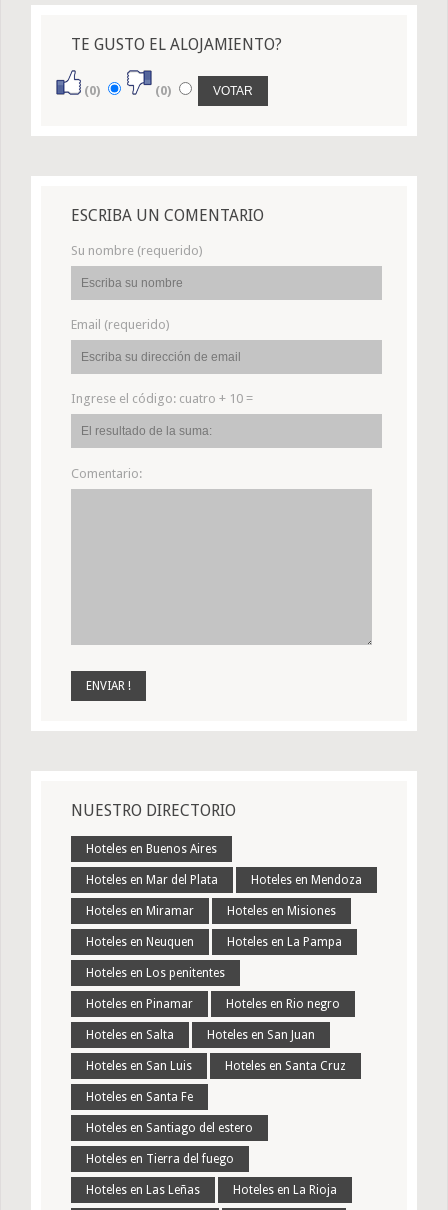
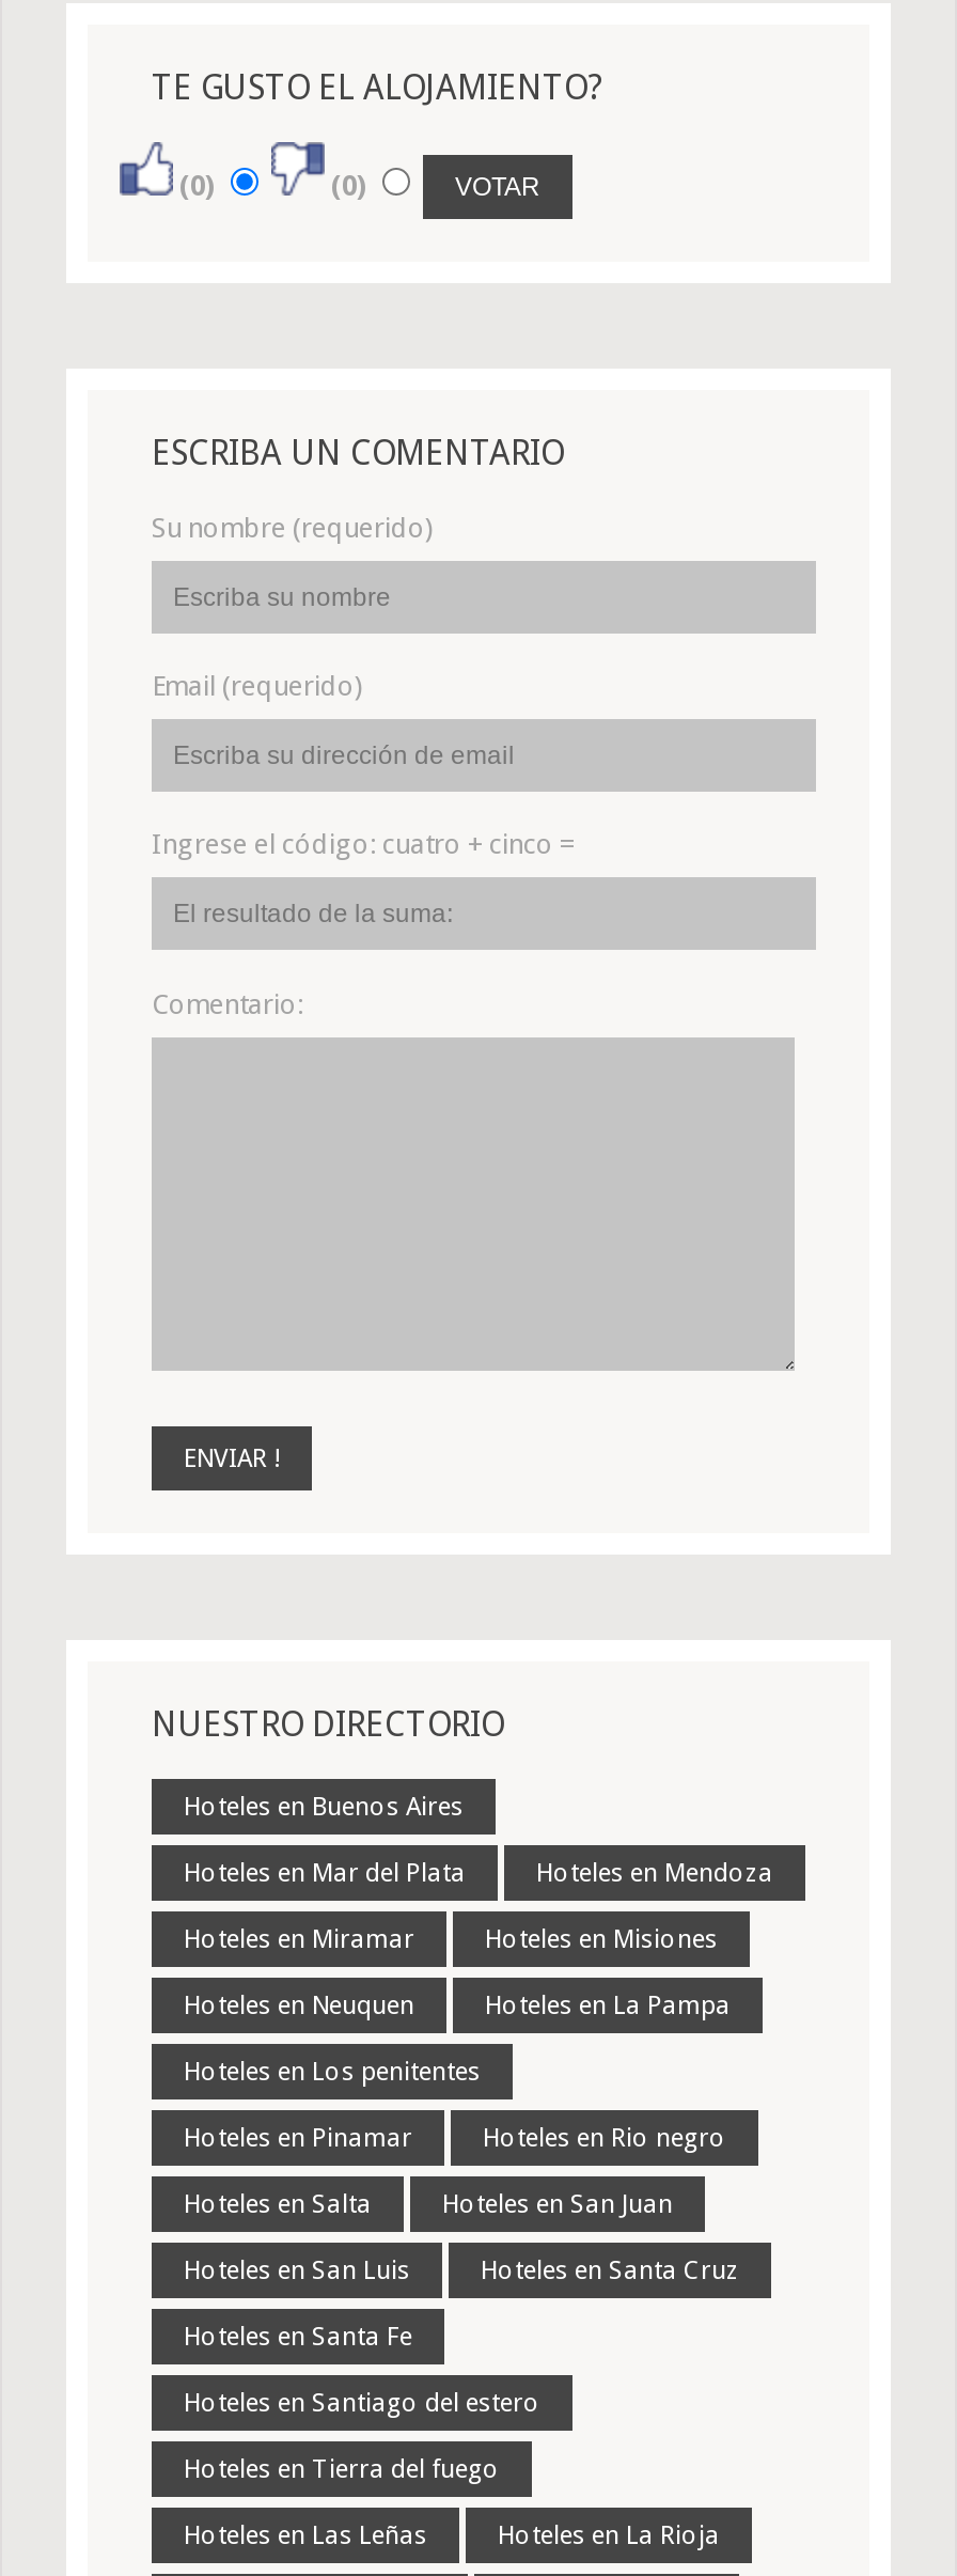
- Ingrese el código: cuatro + 10 =
+ Ingrese el código: cuatro + cinco =
